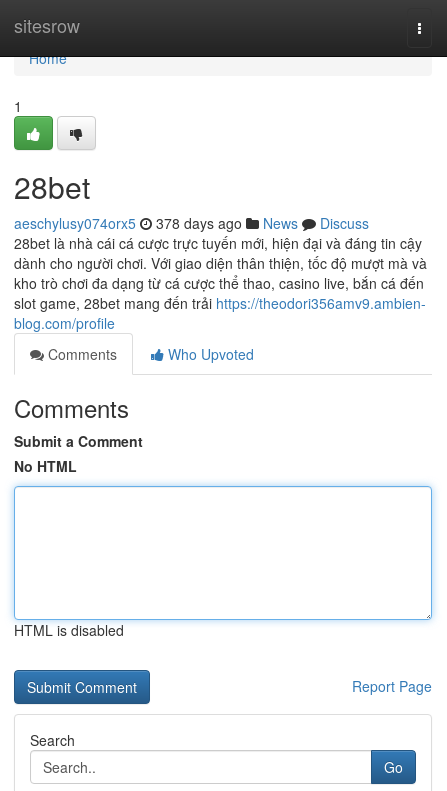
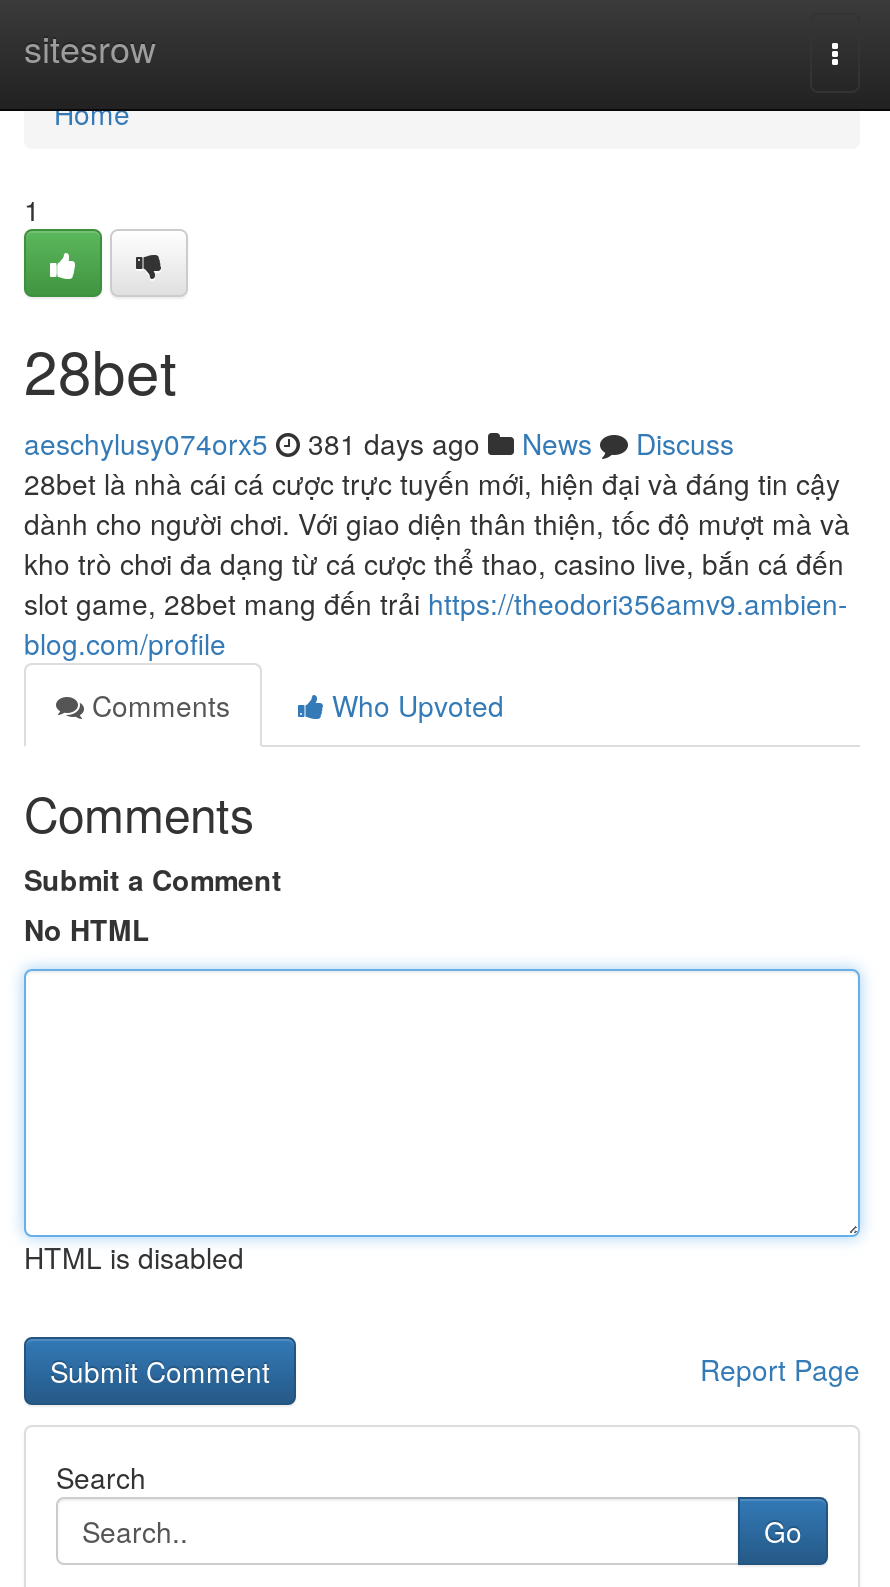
- aeschylusy074orx5 378 days ago News Discuss
+ aeschylusy074orx5 381 days ago News Discuss
